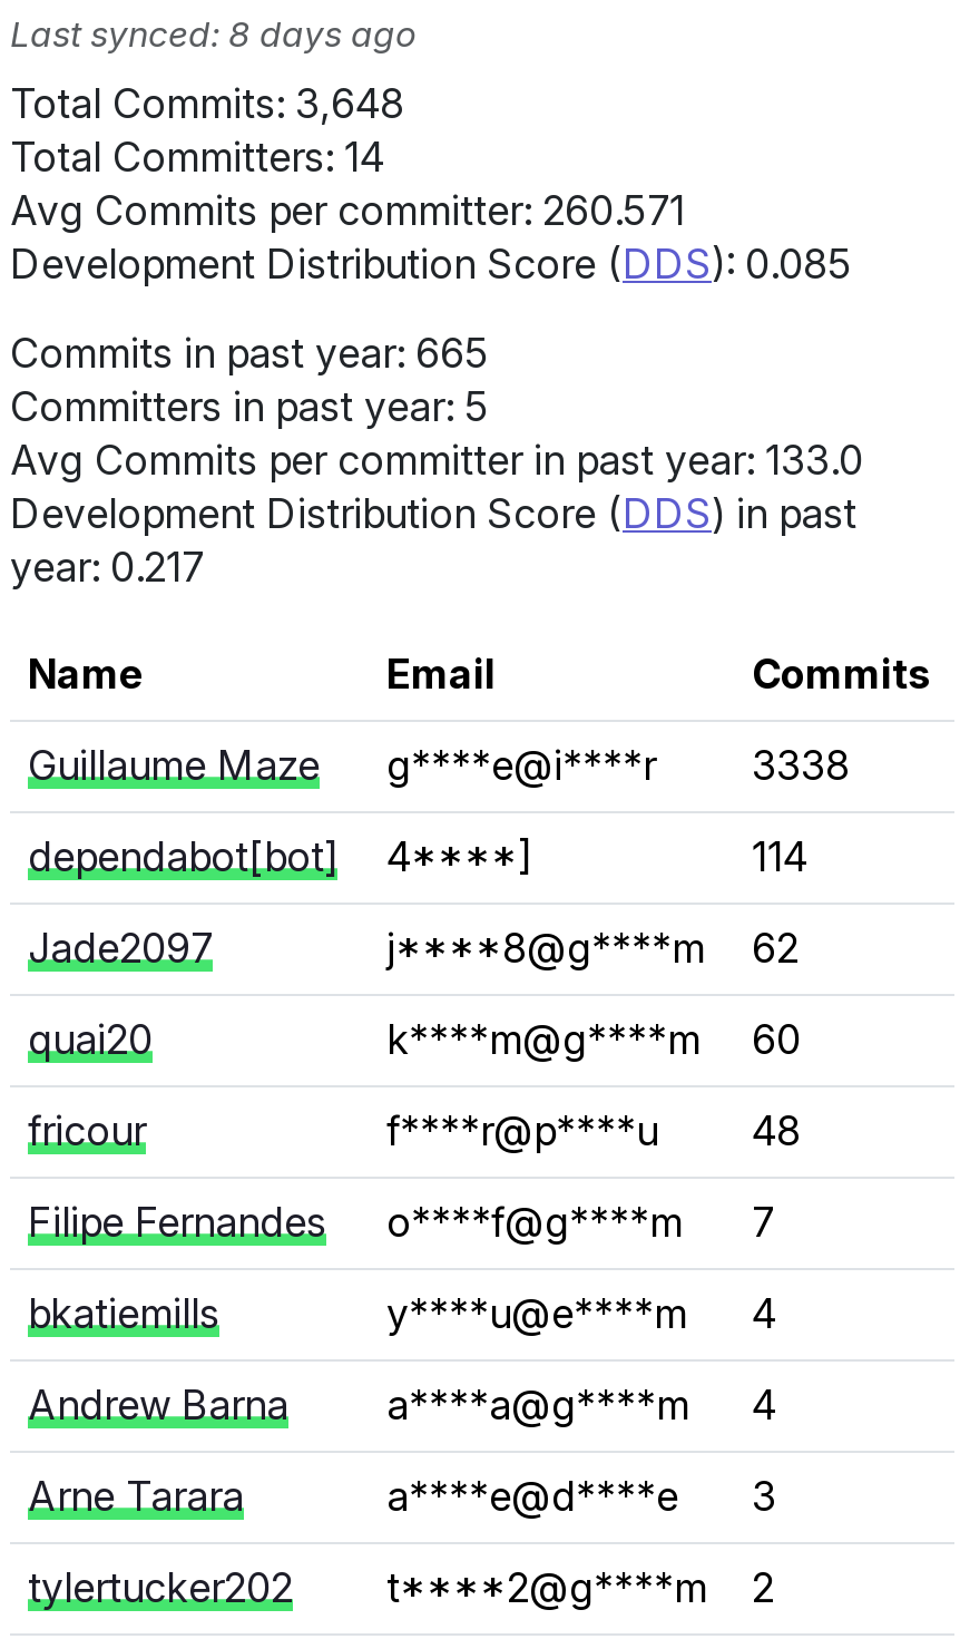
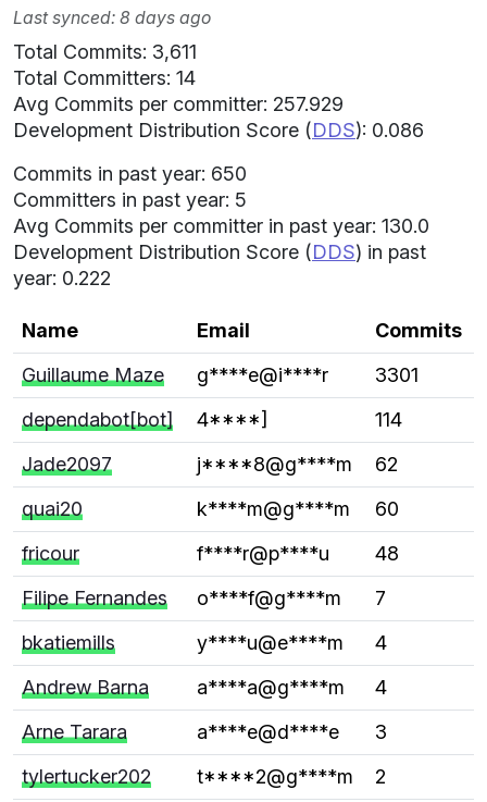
- Total Commits: 3,648
+ Total Commits: 3,611

- Avg Commits per committer: 260.571
+ Avg Commits per committer: 257.929

- Development Distribution Score (DDS): 0.085
+ Development Distribution Score (DDS): 0.086

- Commits in past year: 665
+ Commits in past year: 650

- Avg Commits per committer in past year: 133.0
+ Avg Commits per committer in past year: 130.0

- year: 0.217
+ year: 0.222

- 3338
+ 3301
